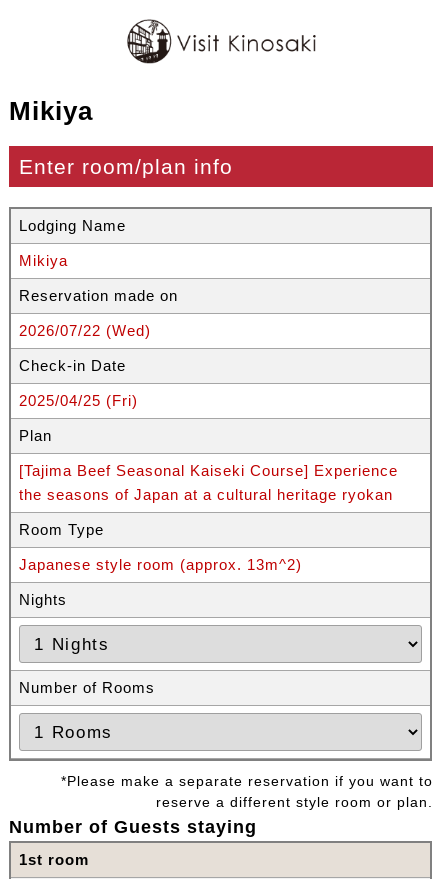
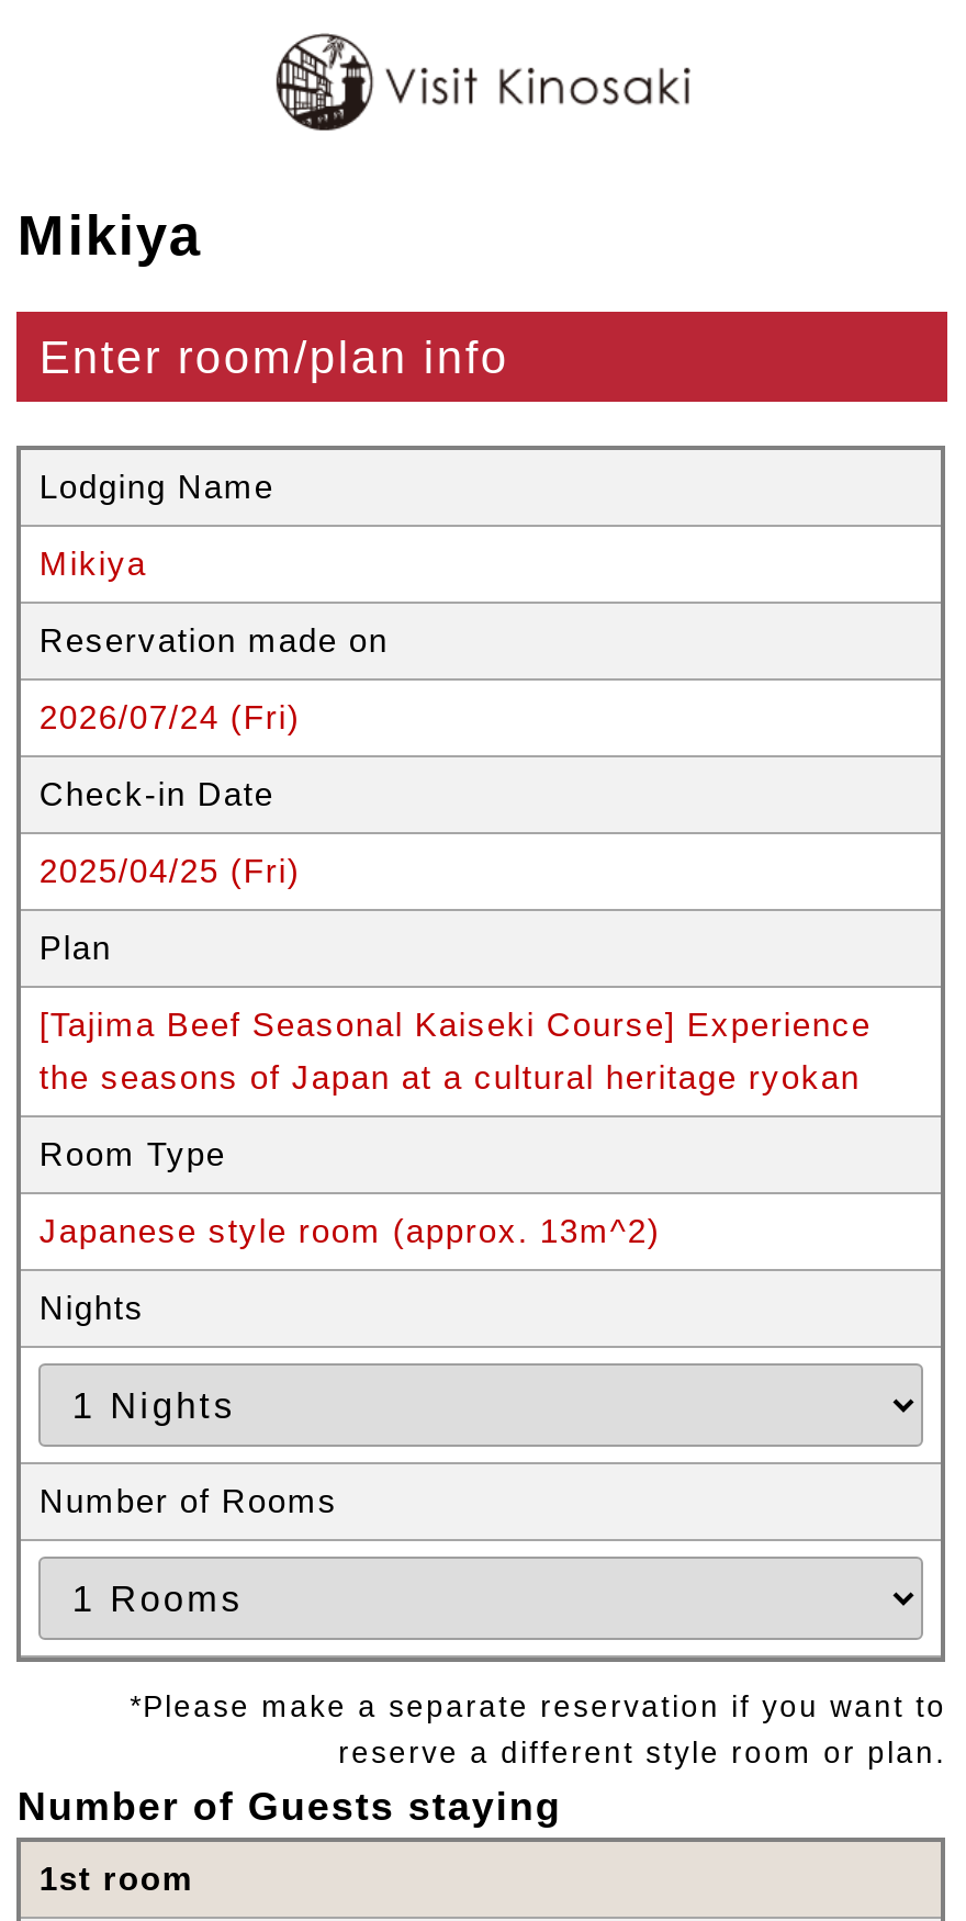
- 2026/07/22 (Wed)
+ 2026/07/24 (Fri)
